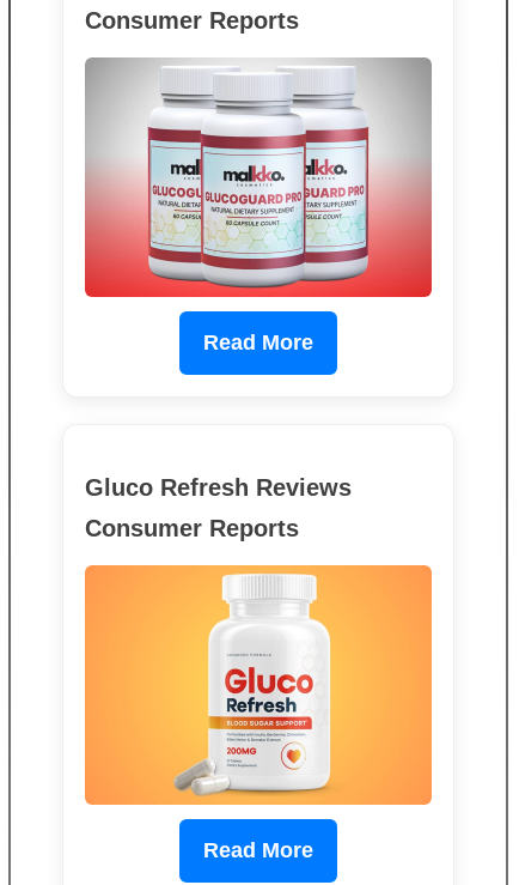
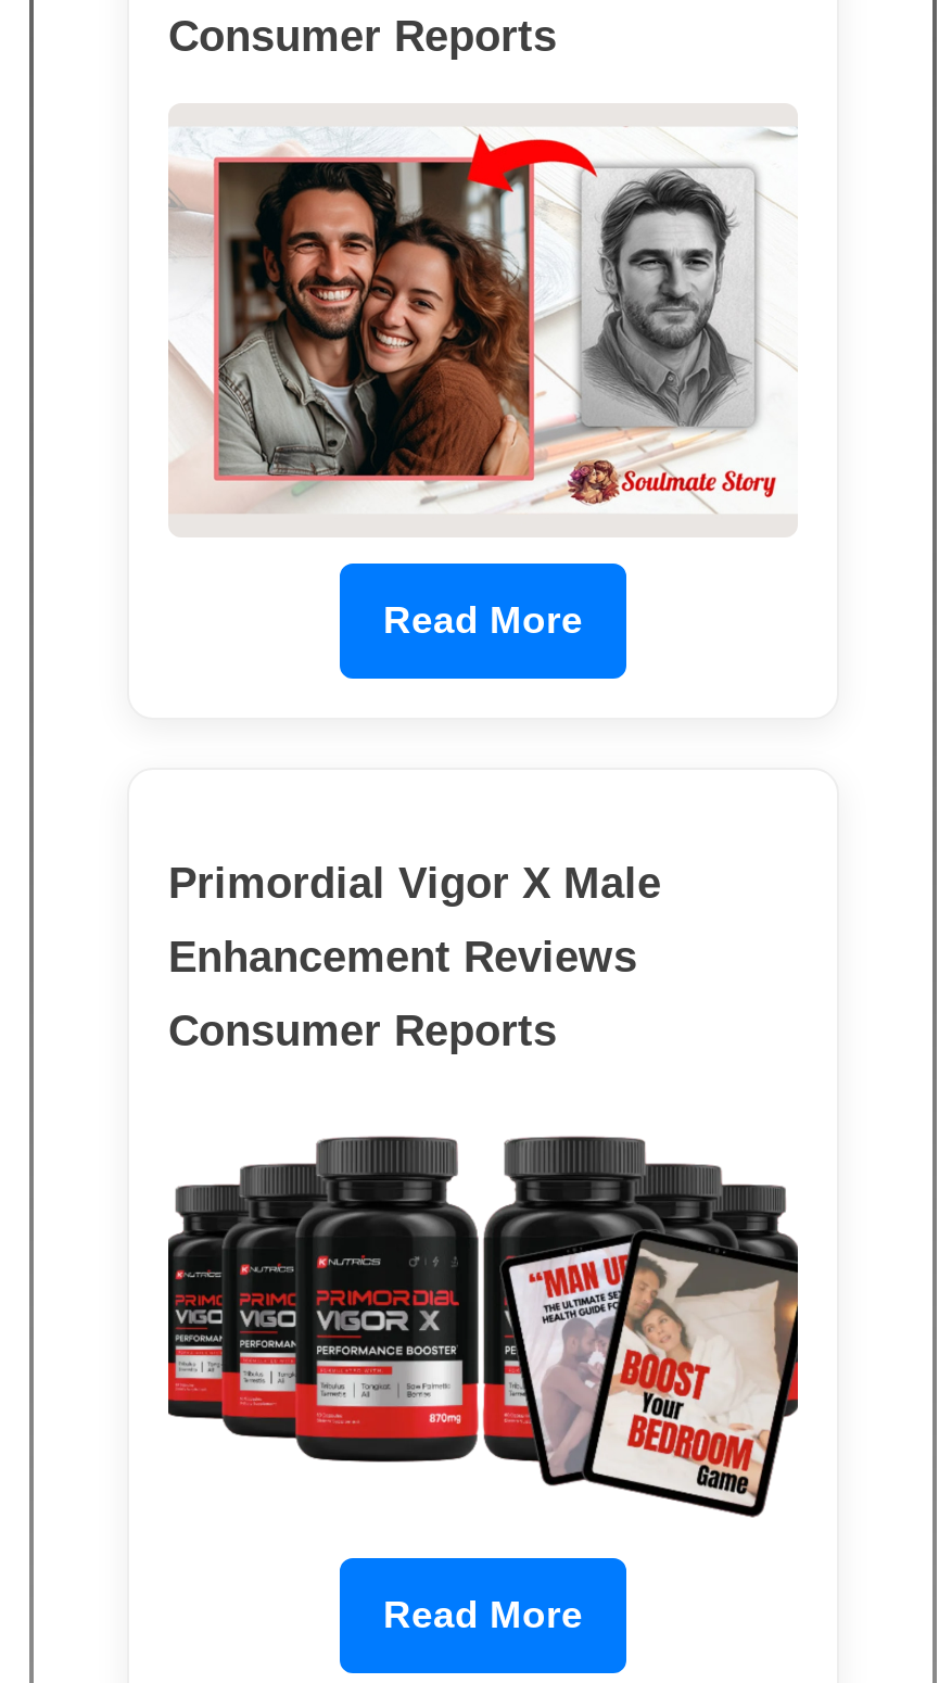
- [image]
+ [image]

- Gluco Refresh Reviews
+ Primordial Vigor X Male
+ Enhancement Reviews

- [image]
+ [image]
